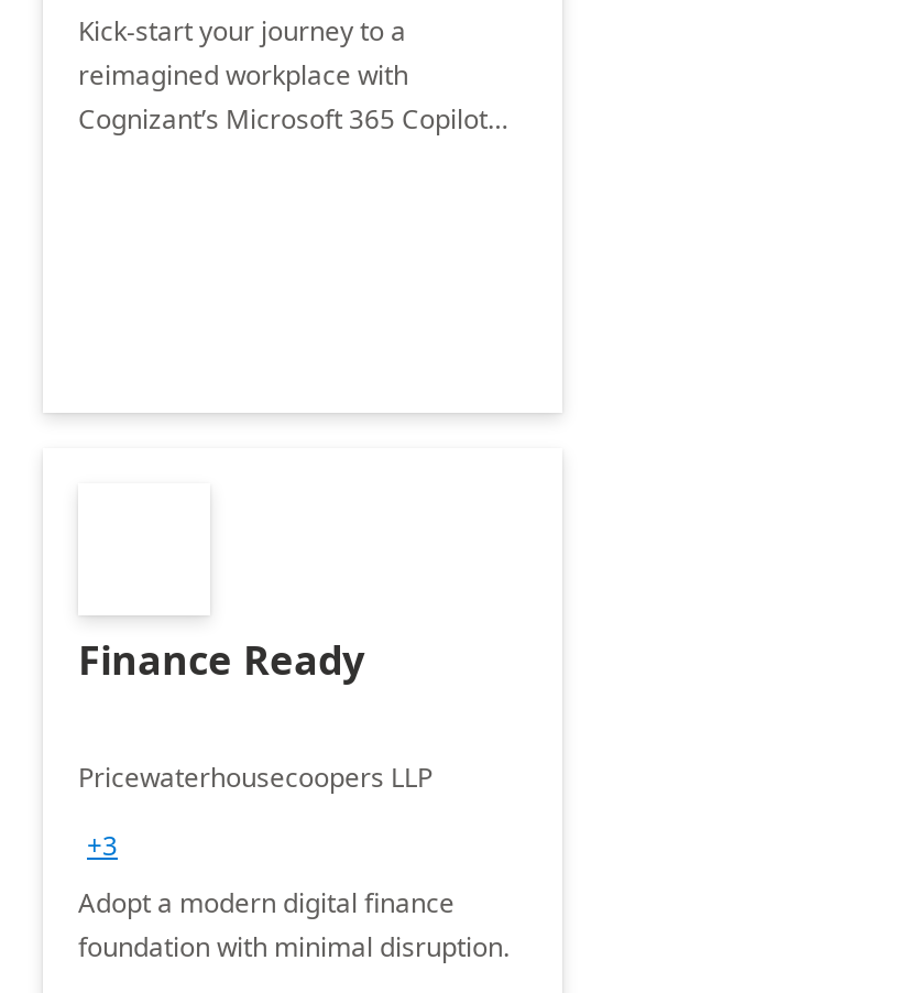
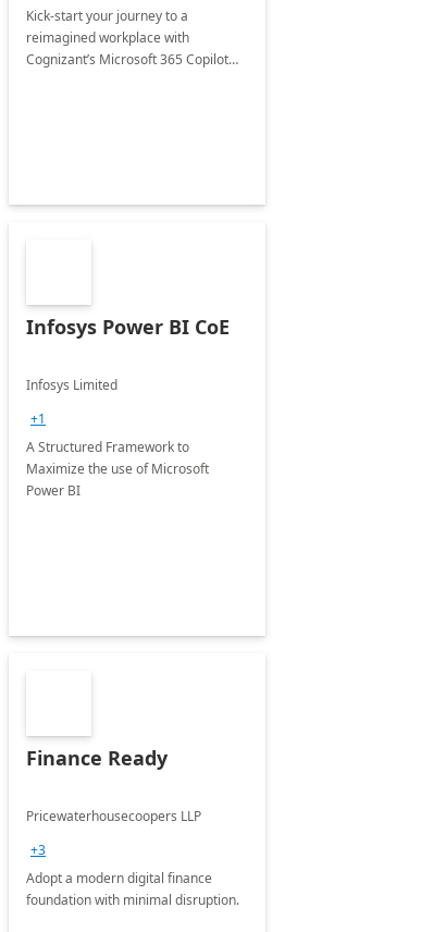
+ Infosys Power BI CoE
+ Infosys Limited
+ +1
+ A Structured Framework to
+ Maximize the use of Microsoft
+ Power BI
